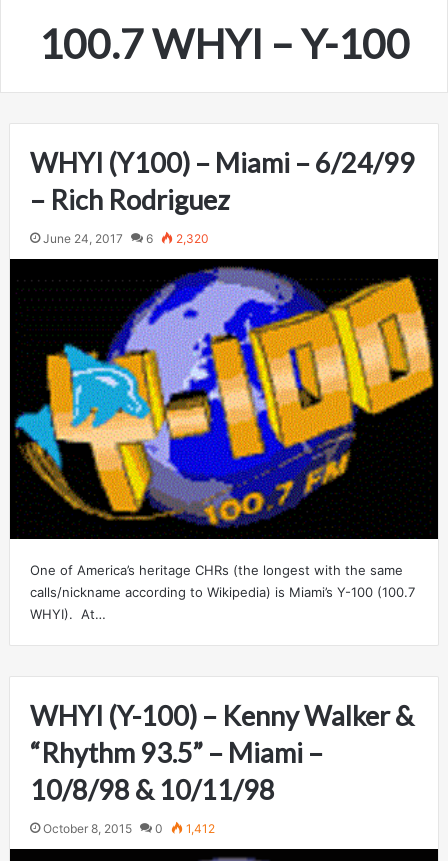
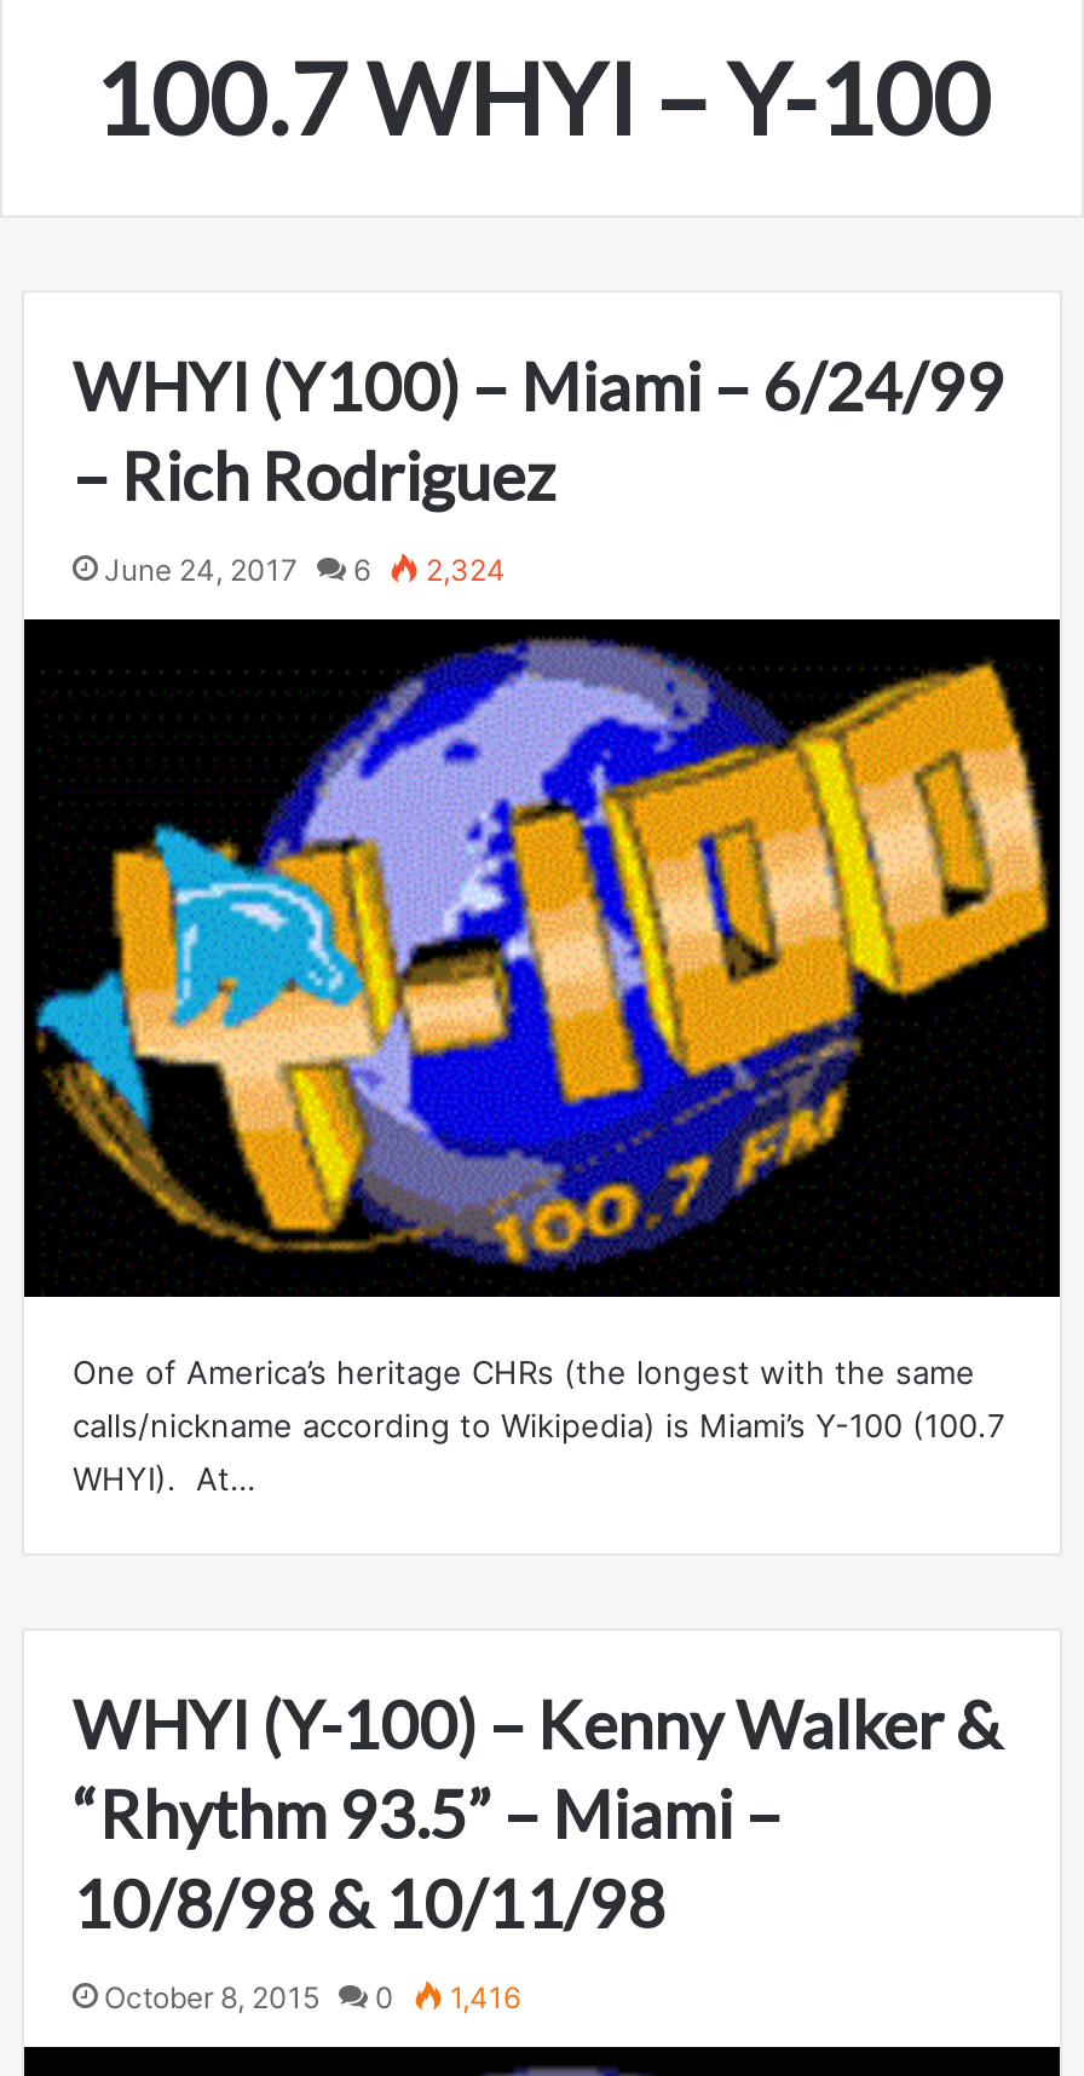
- June 24, 2017 6 2,320
+ June 24, 2017 6 2,324

- October 8, 2015 0 1,412
+ October 8, 2015 0 1,416
